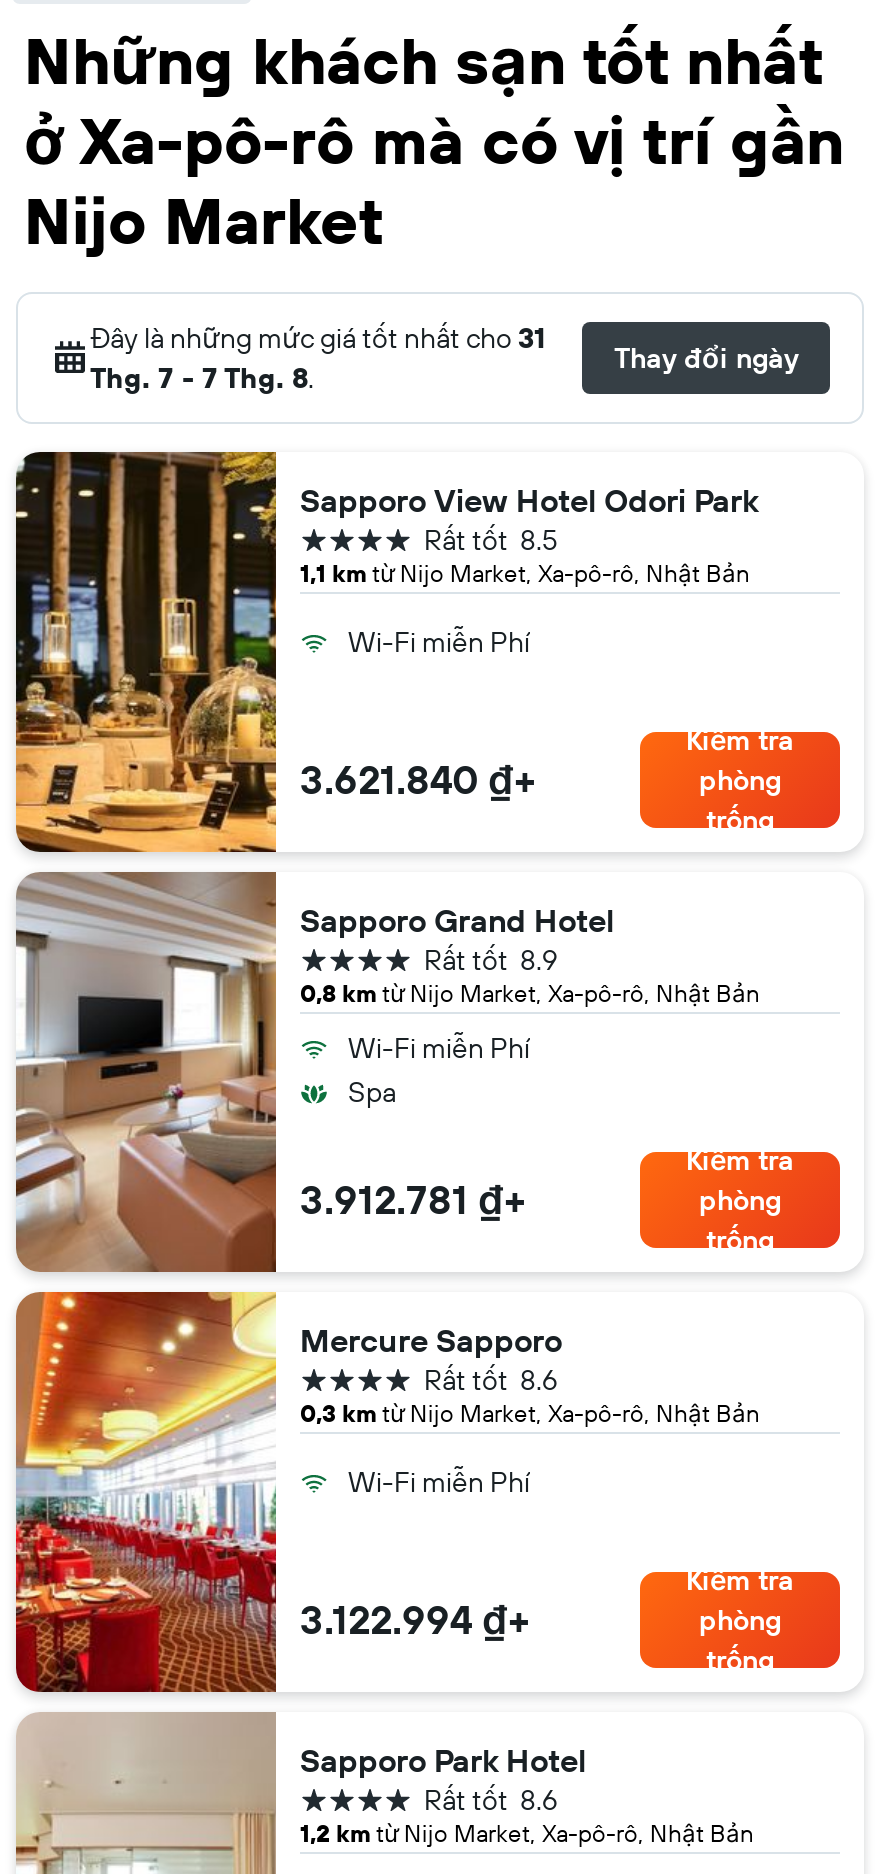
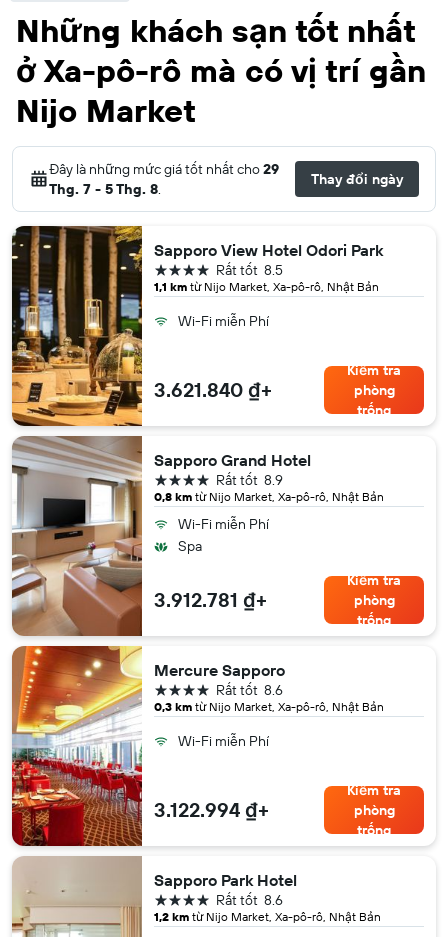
- Đây là những mức giá tốt nhất cho 31
+ Đây là những mức giá tốt nhất cho 29

- Thg. 7 - 7 Thg. 8.
+ Thg. 7 - 5 Thg. 8.
